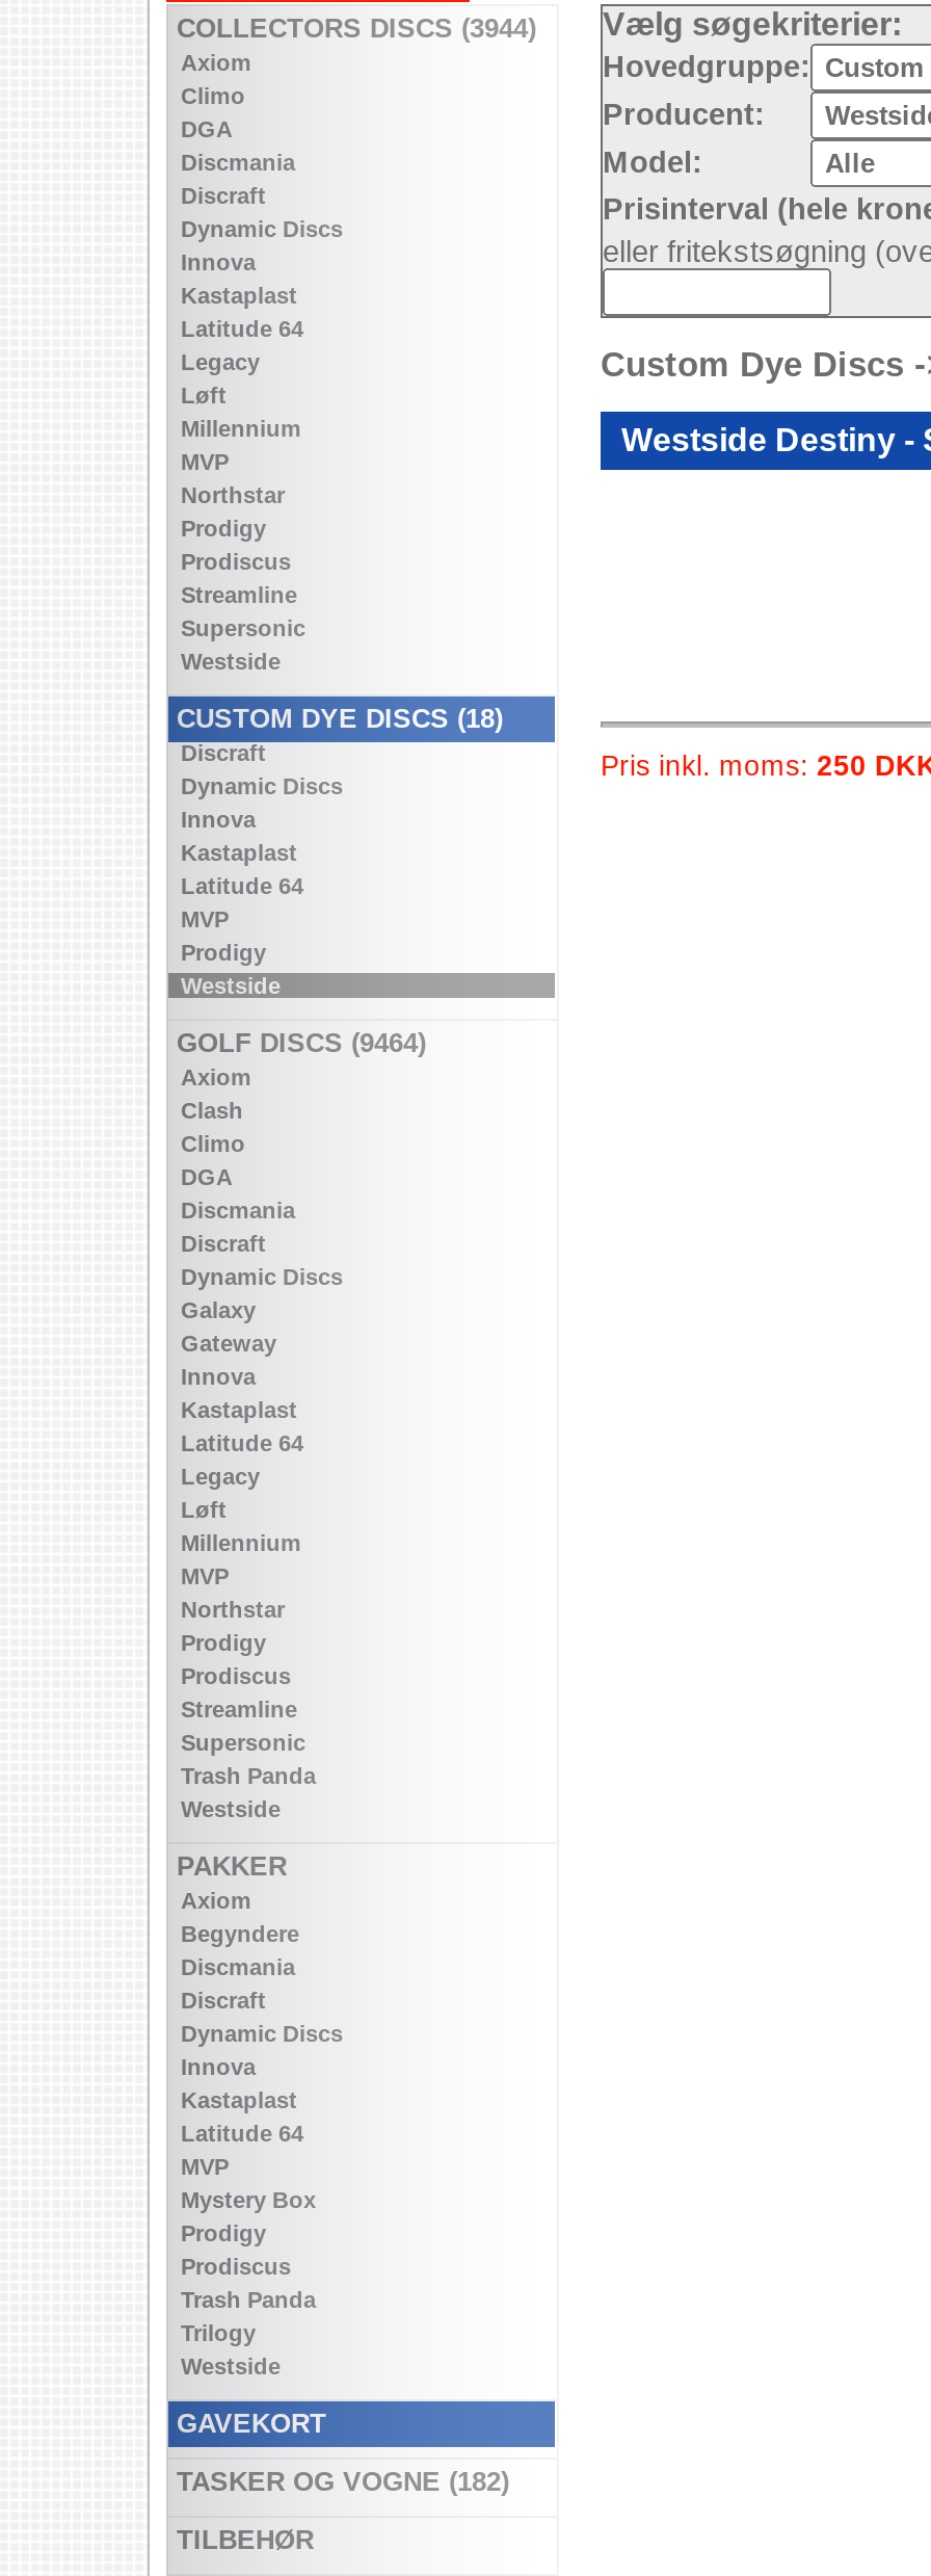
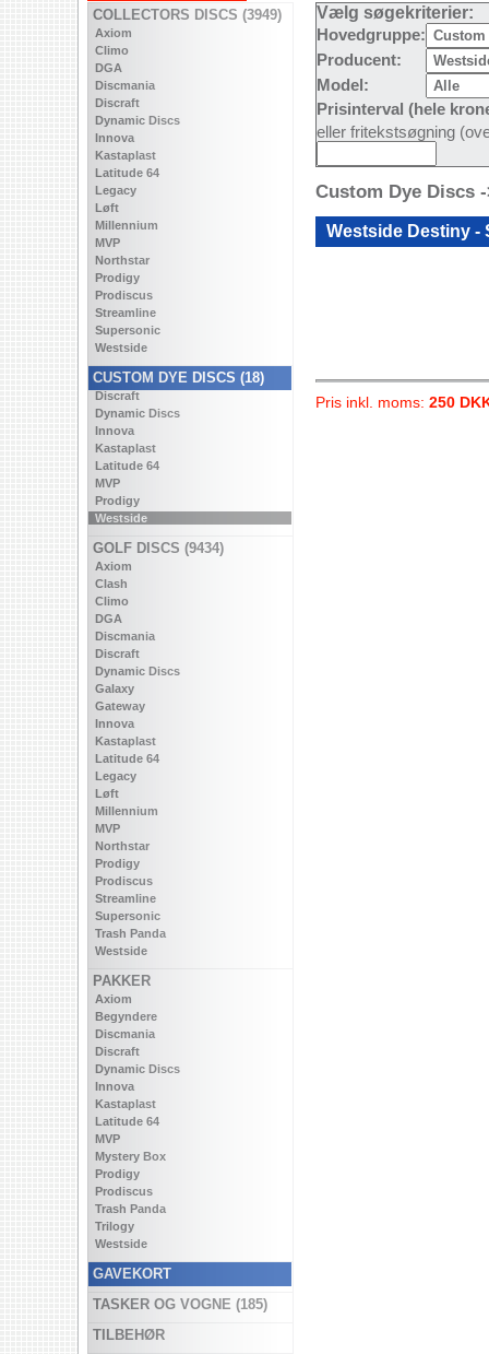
- COLLECTORS DISCS (3944)
+ COLLECTORS DISCS (3949)

- GOLF DISCS (9464)
+ GOLF DISCS (9434)

- TASKER OG VOGNE (182)
+ TASKER OG VOGNE (185)
